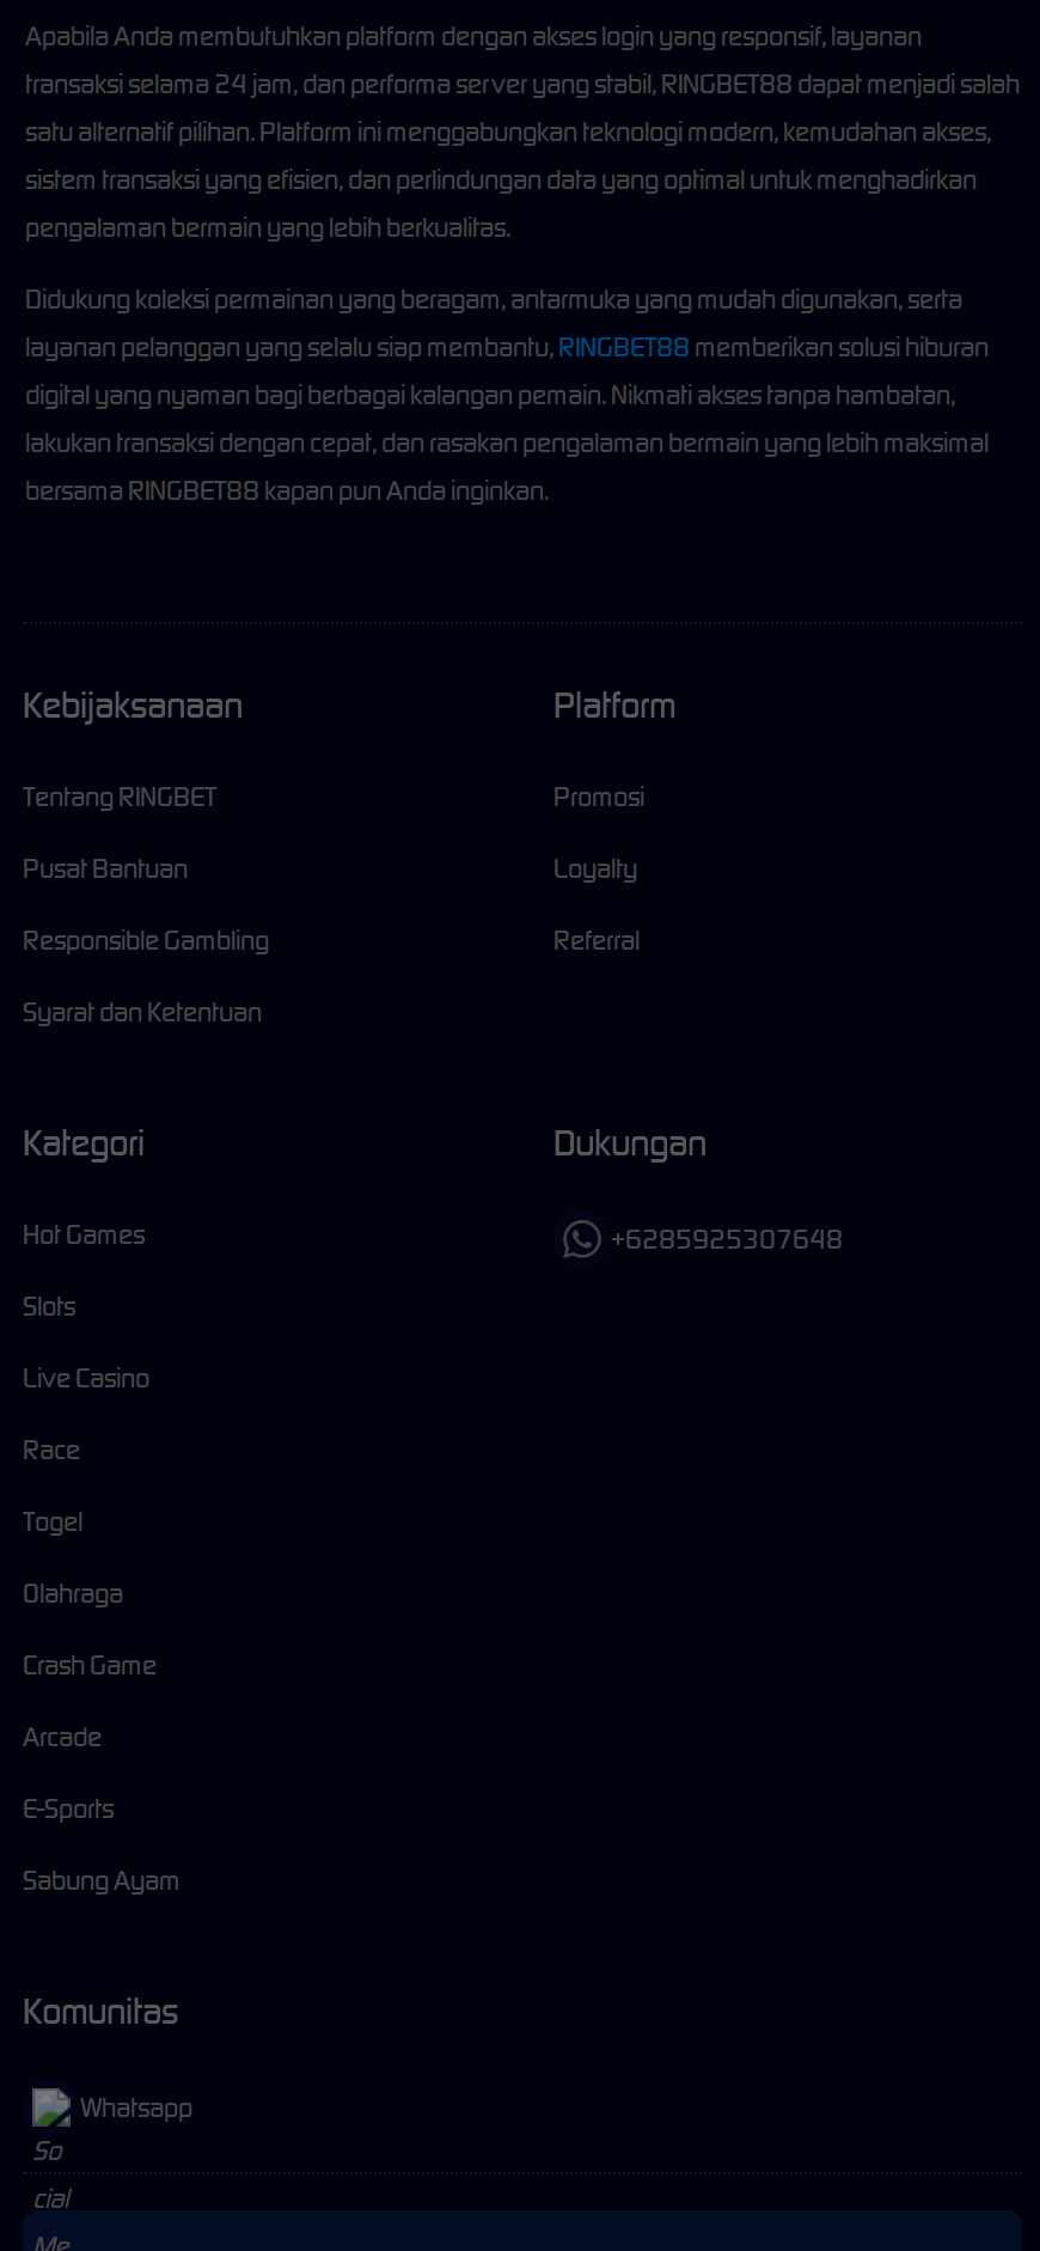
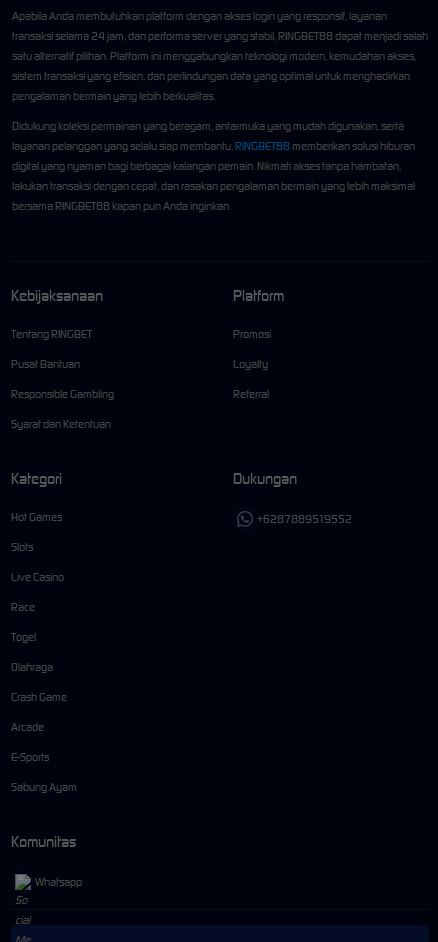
- +6285925307648
+ +6287889519552
